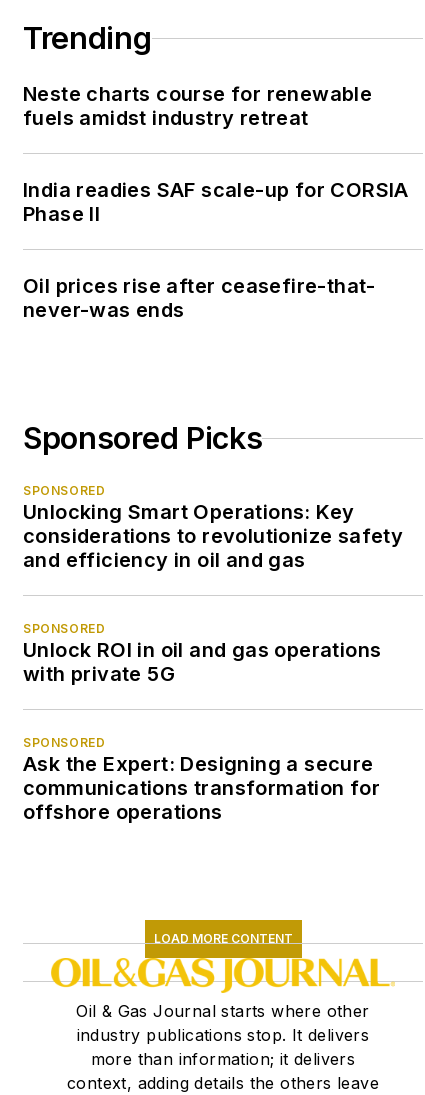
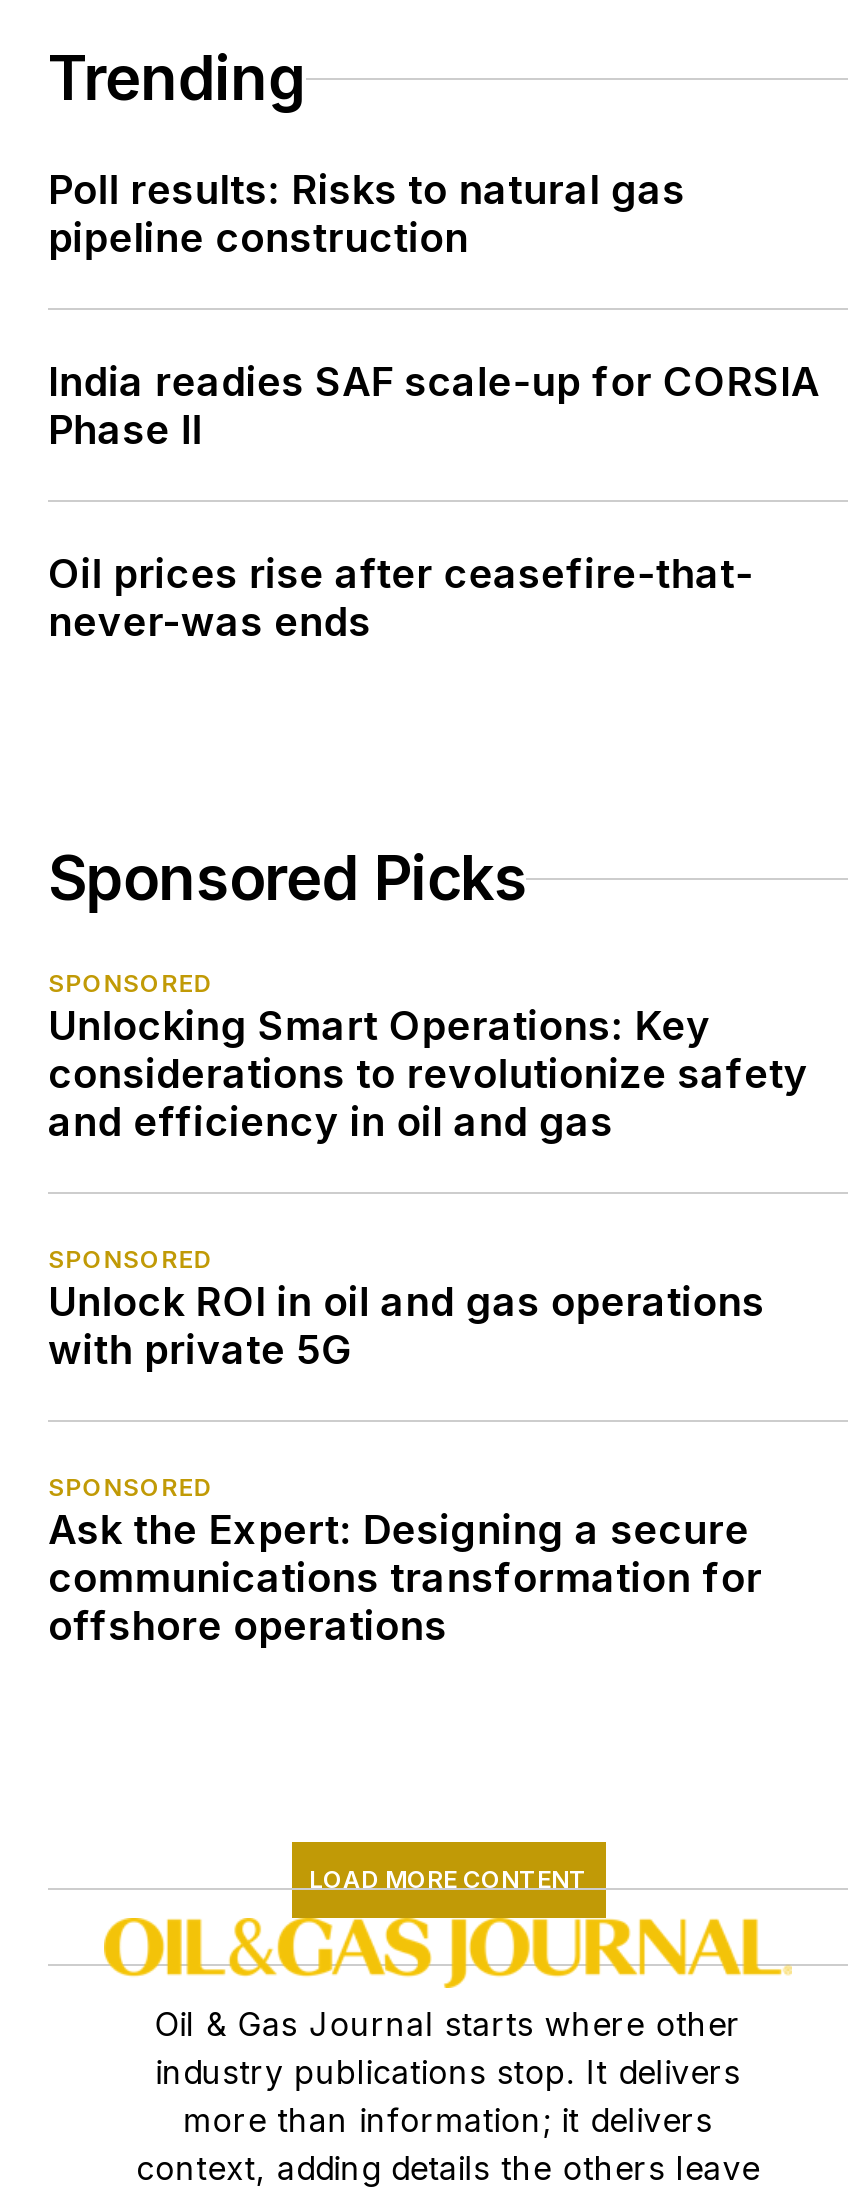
- Neste charts course for renewable
- fuels amidst industry retreat
+ Poll results: Risks to natural gas
+ pipeline construction
